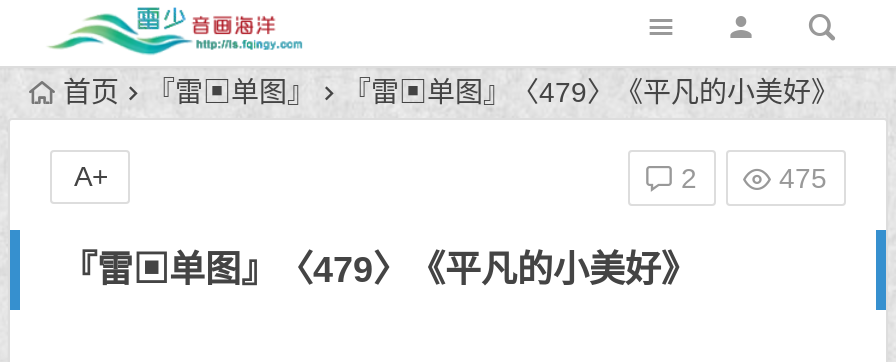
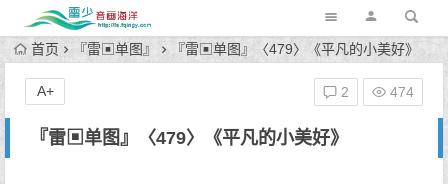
- 475
+ 474
